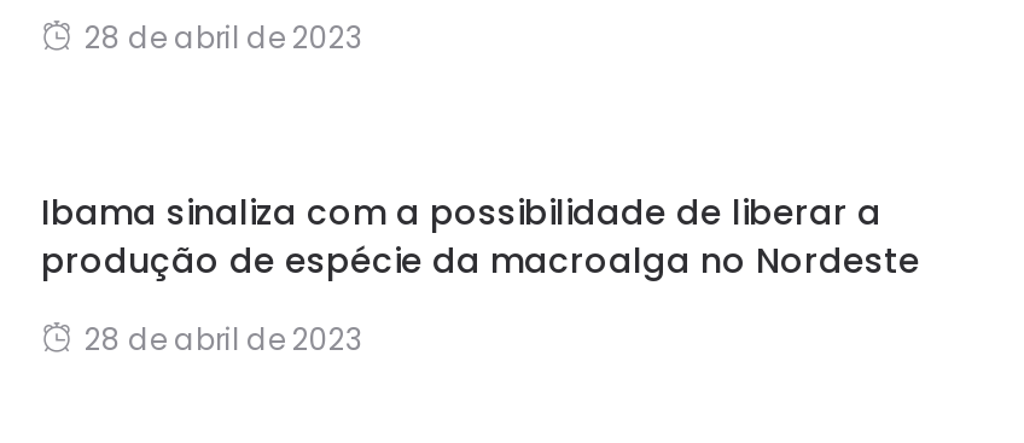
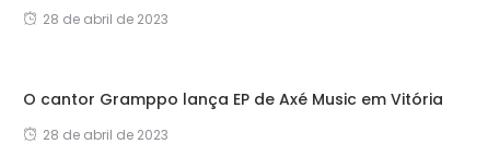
- Ibama sinaliza com a possibilidade de liberar a
- produção de espécie da macroalga no Nordeste
+ O cantor Gramppo lança EP de Axé Music em Vitória
